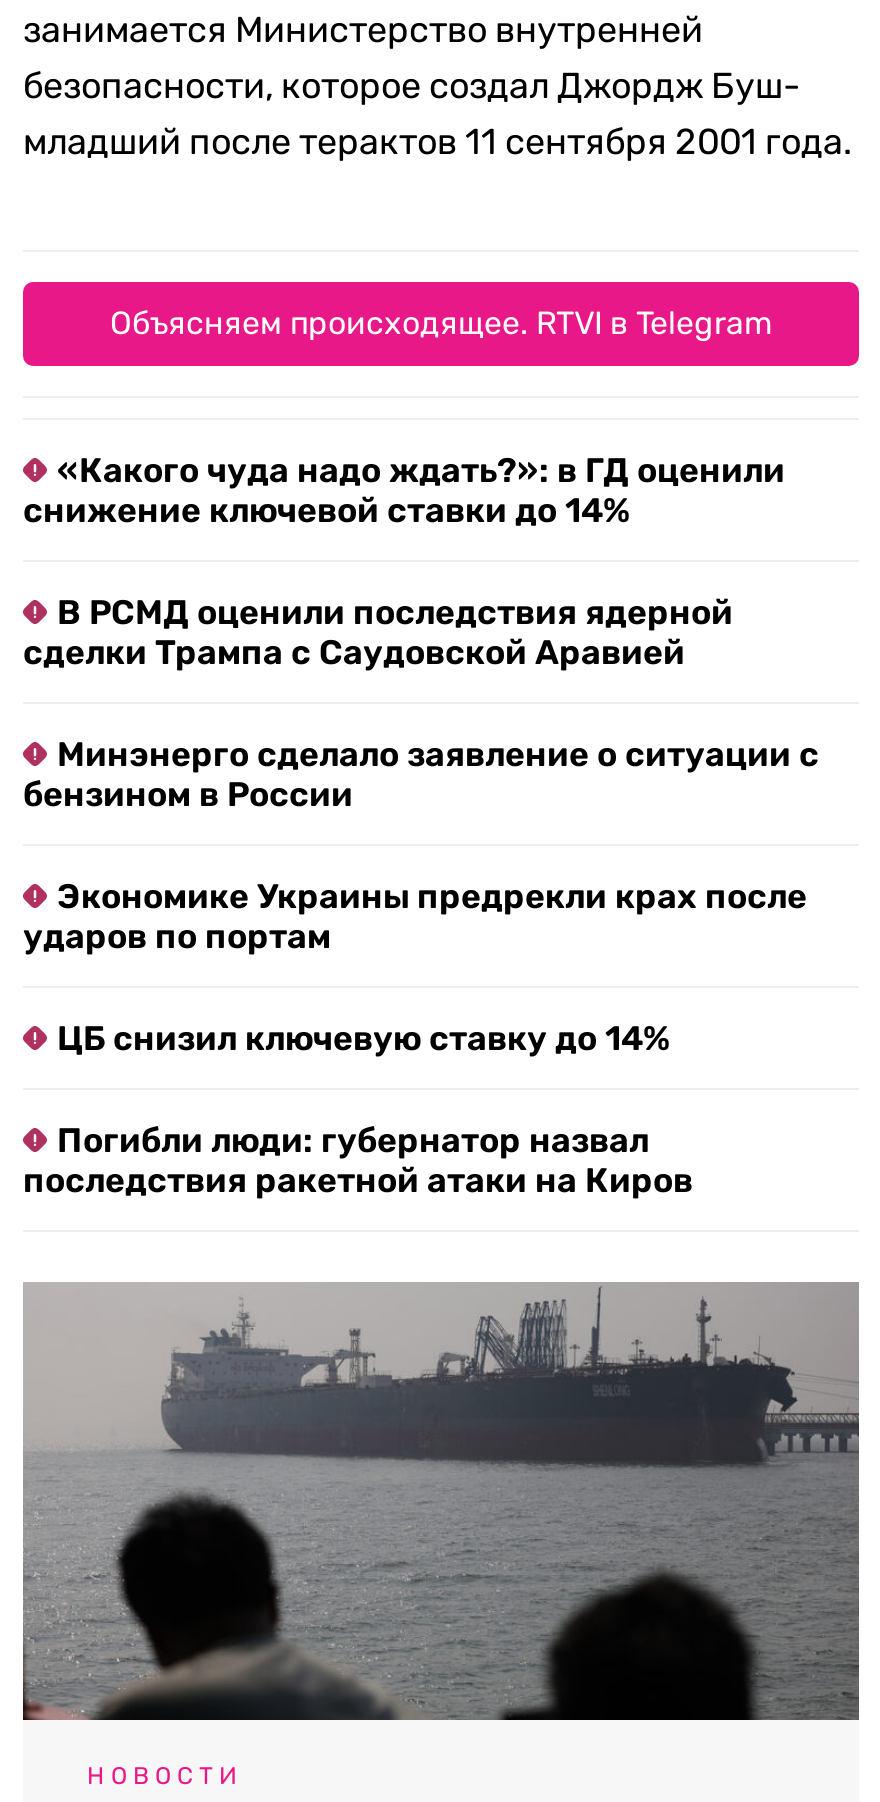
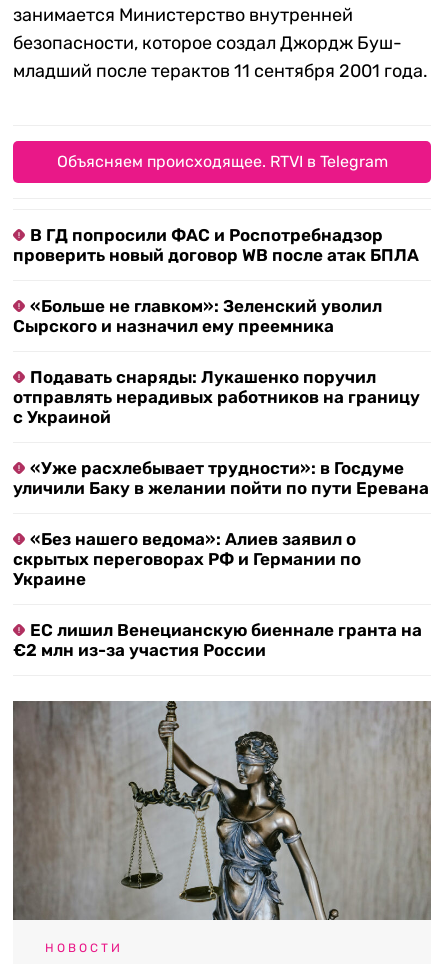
- «Какого чуда надо ждать?»: в ГД оценили
- снижение ключевой ставки до 14%
+ В ГД попросили ФАС и Роспотребнадзор
+ проверить новый договор WB после атак БПЛА

- В РСМД оценили последствия ядерной
- сделки Трампа с Саудовской Аравией
+ «Больше не главком»: Зеленский уволил
+ Сырского и назначил ему преемника

- Минэнерго сделало заявление о ситуации с
- бензином в России
+ Подавать снаряды: Лукашенко поручил
+ отправлять нерадивых работников на границу
+ с Украиной

- Экономике Украины предрекли крах после
- ударов по портам
+ «Уже расхлебывает трудности»: в Госдуме
+ уличили Баку в желании пойти по пути Еревана

- ЦБ снизил ключевую ставку до 14%
+ «Без нашего ведома»: Алиев заявил о
+ скрытых переговорах РФ и Германии по
+ Украине

- Погибли люди: губернатор назвал
- последствия ракетной атаки на Киров
+ ЕС лишил Венецианскую биеннале гранта на
+ €2 млн из-за участия России

- [image]
+ [image]
